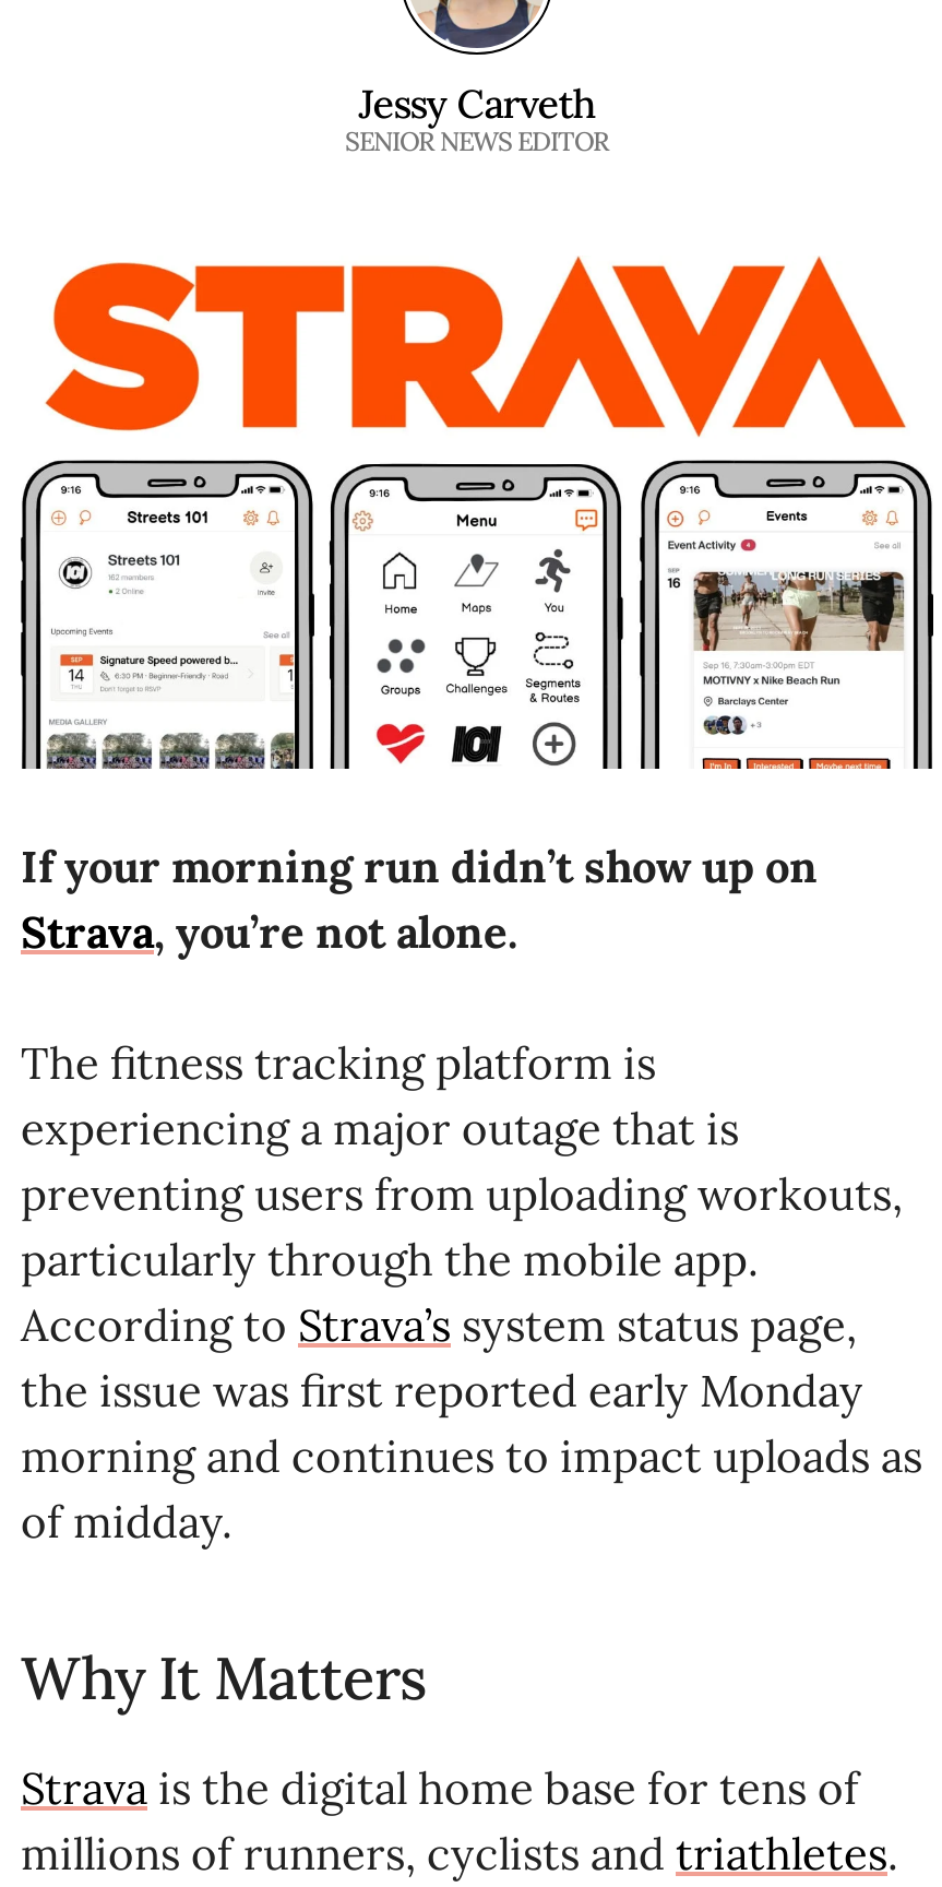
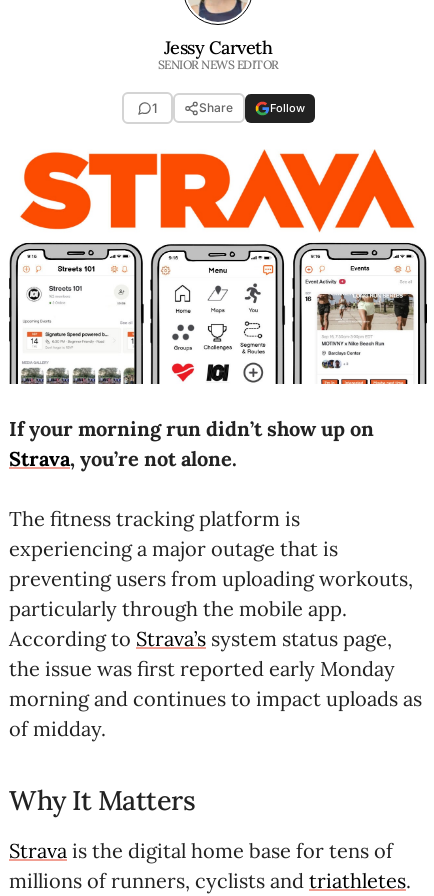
+ 1
+ Share
+ Follow
